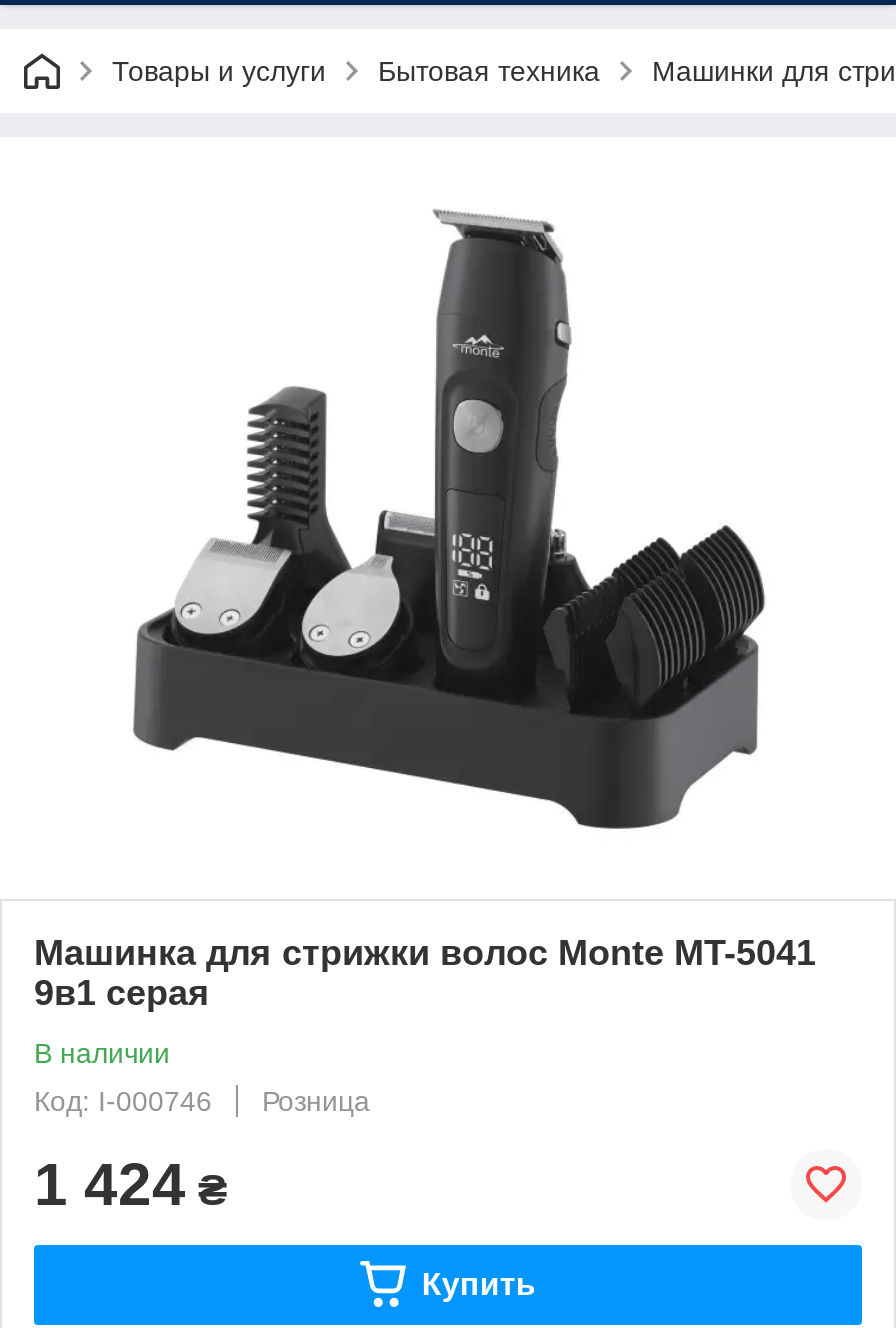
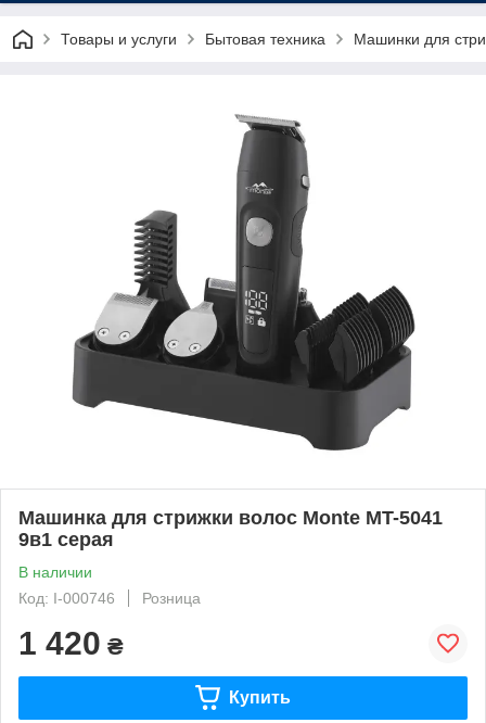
- 1 424 ₴
+ 1 420 ₴
